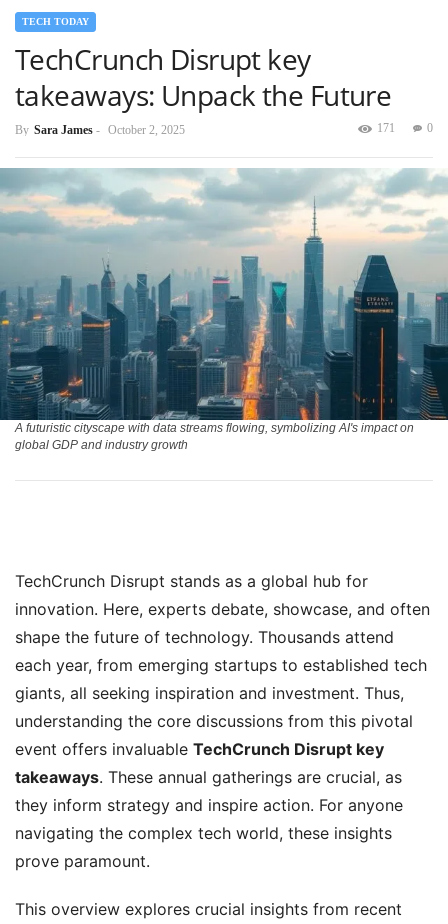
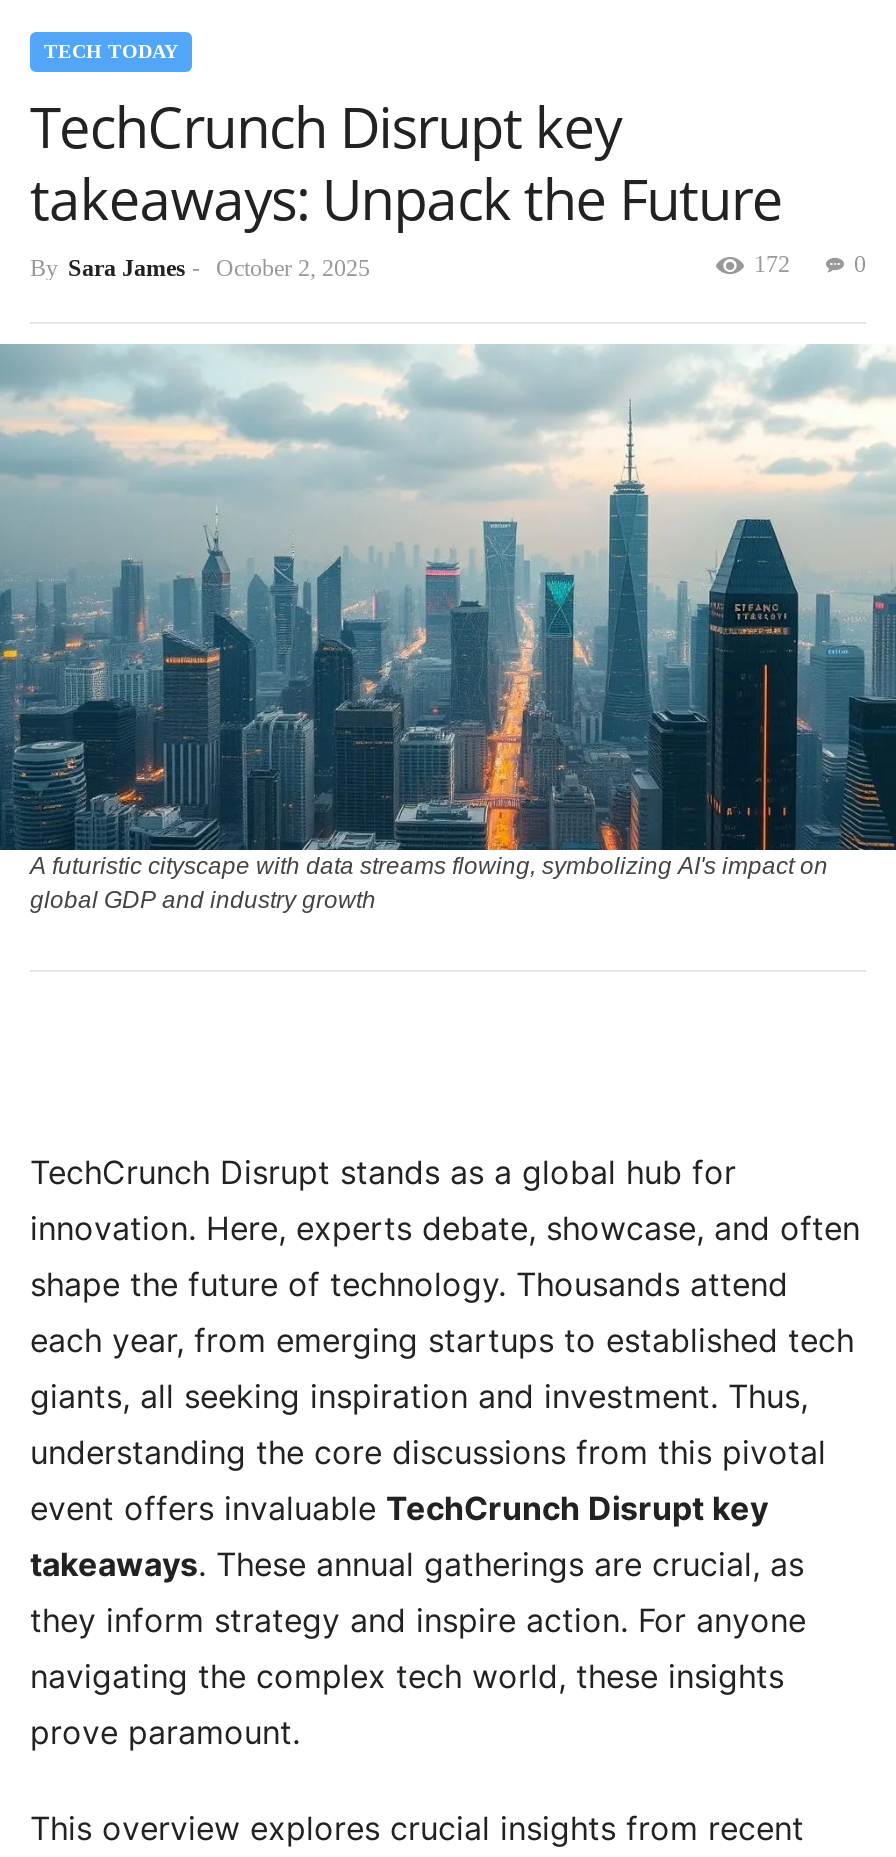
- 171
+ 172
